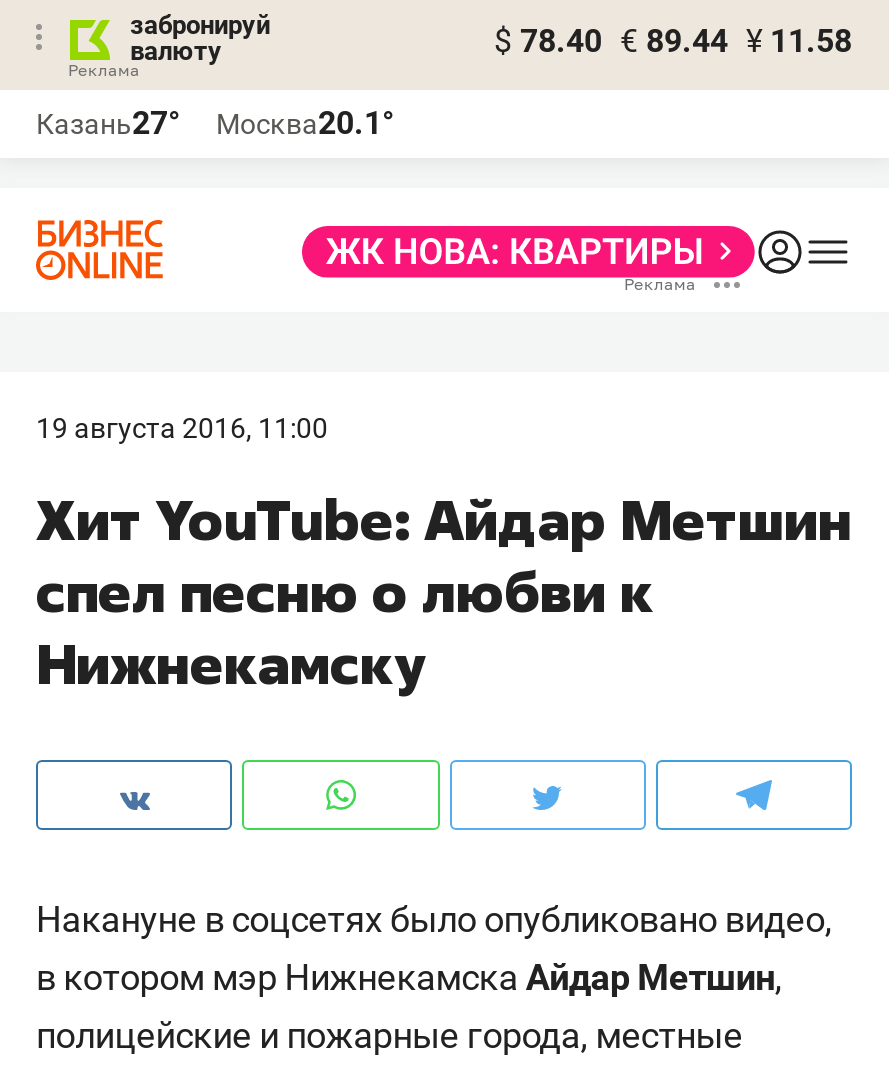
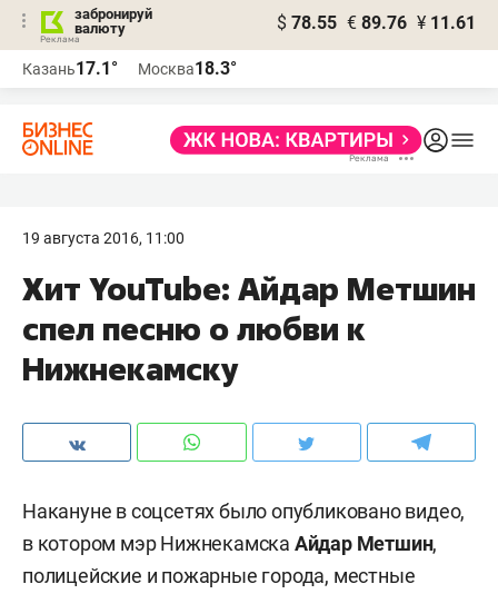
- $ 78.40 € 89.44 ¥ 11.58
+ $ 78.55 € 89.76 ¥ 11.61

- Казань27°
+ Казань17.1°

- Москва20.1°
+ Москва18.3°
